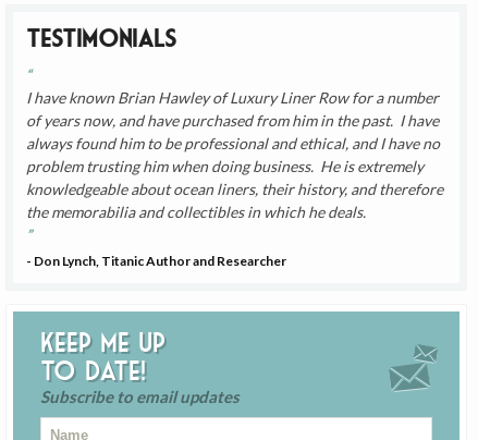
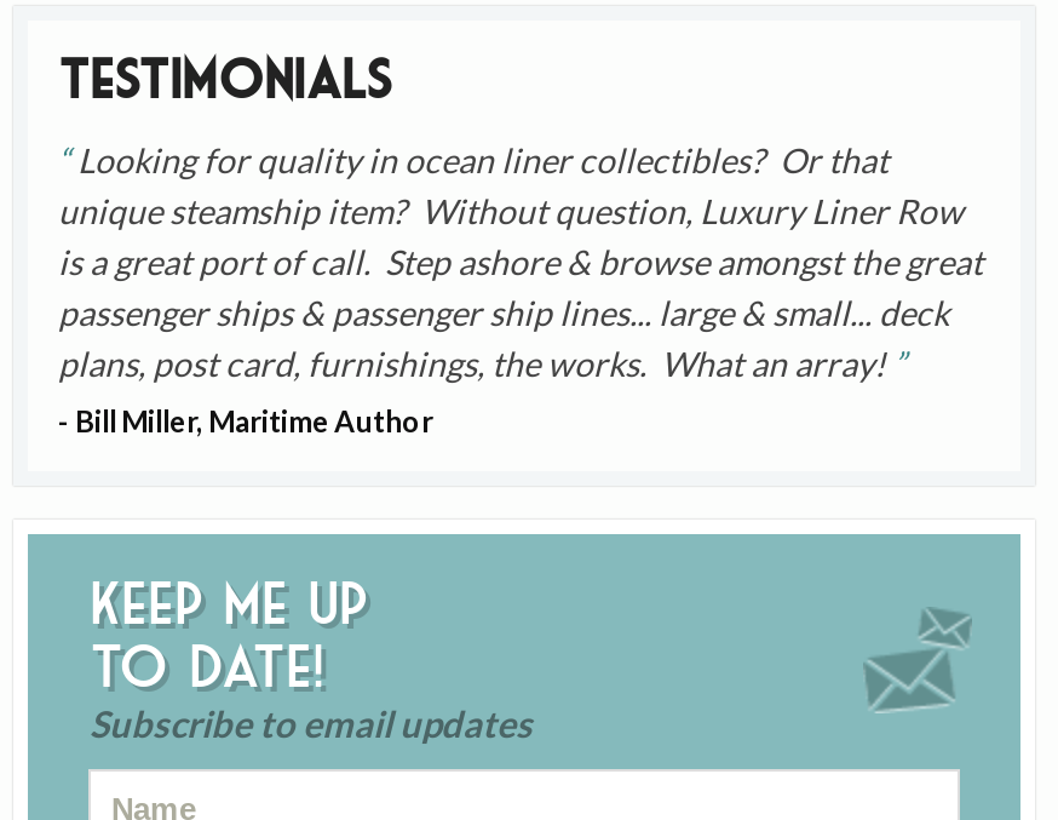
- I have known Brian Hawley of Luxury Liner Row for a number
- of years now, and have purchased from him in the past. I have
- always found him to be professional and ethical, and I have no
- problem trusting him when doing business. He is extremely
- knowledgeable about ocean liners, their history, and therefore
- the memorabilia and collectibles in which he deals.
- - Don Lynch, Titanic Author and Researcher
+ Looking for quality in ocean liner collectibles? Or that
+ unique steamship item? Without question, Luxury Liner Row
+ is a great port of call. Step ashore & browse amongst the great
+ passenger ships & passenger ship lines... large & small... deck
+ plans, post card, furnishings, the works. What an array!
+ - Bill Miller, Maritime Author
